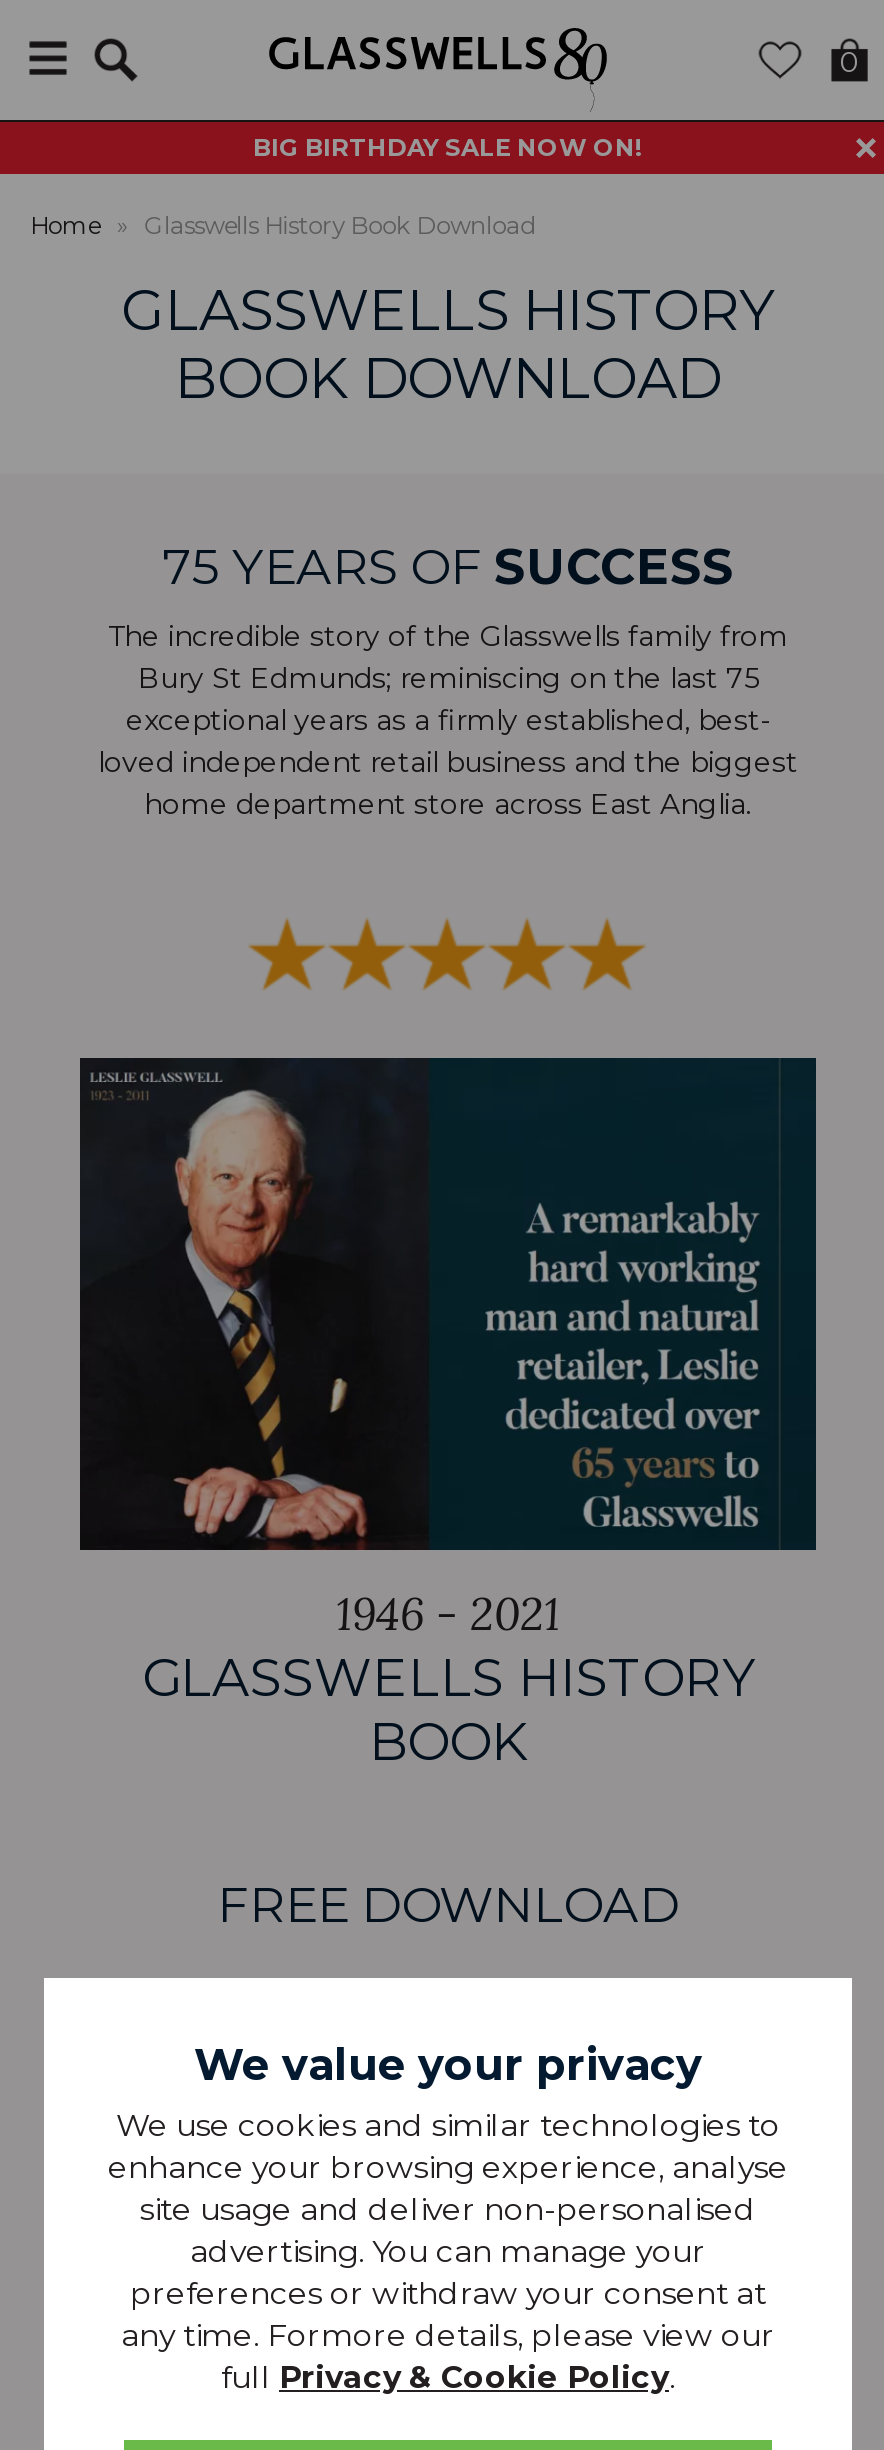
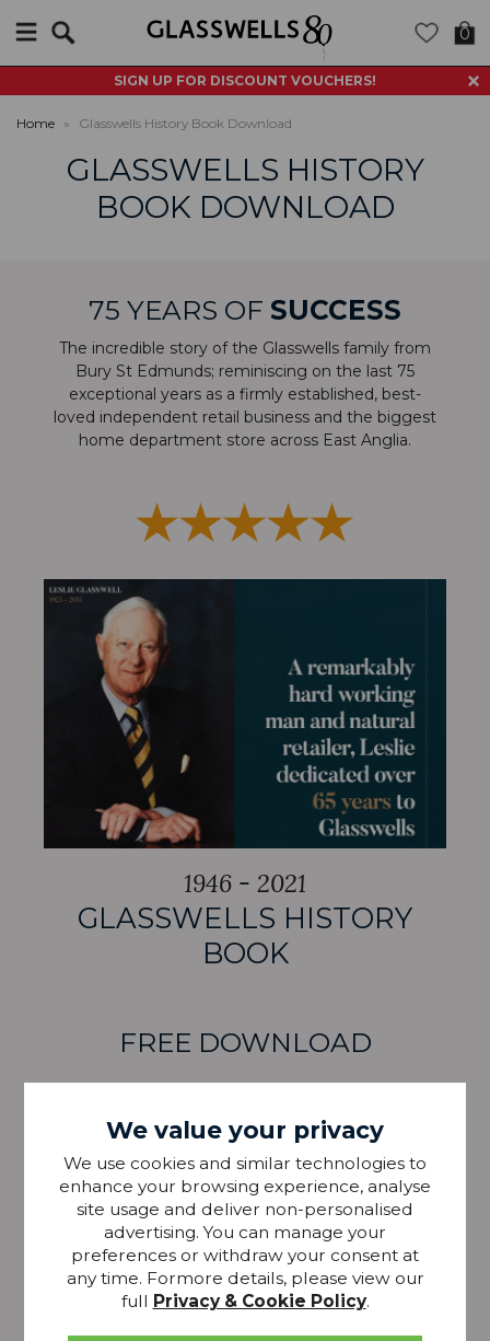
- BIG BIRTHDAY SALE NOW ON!
+ SIGN UP FOR DISCOUNT VOUCHERS!
